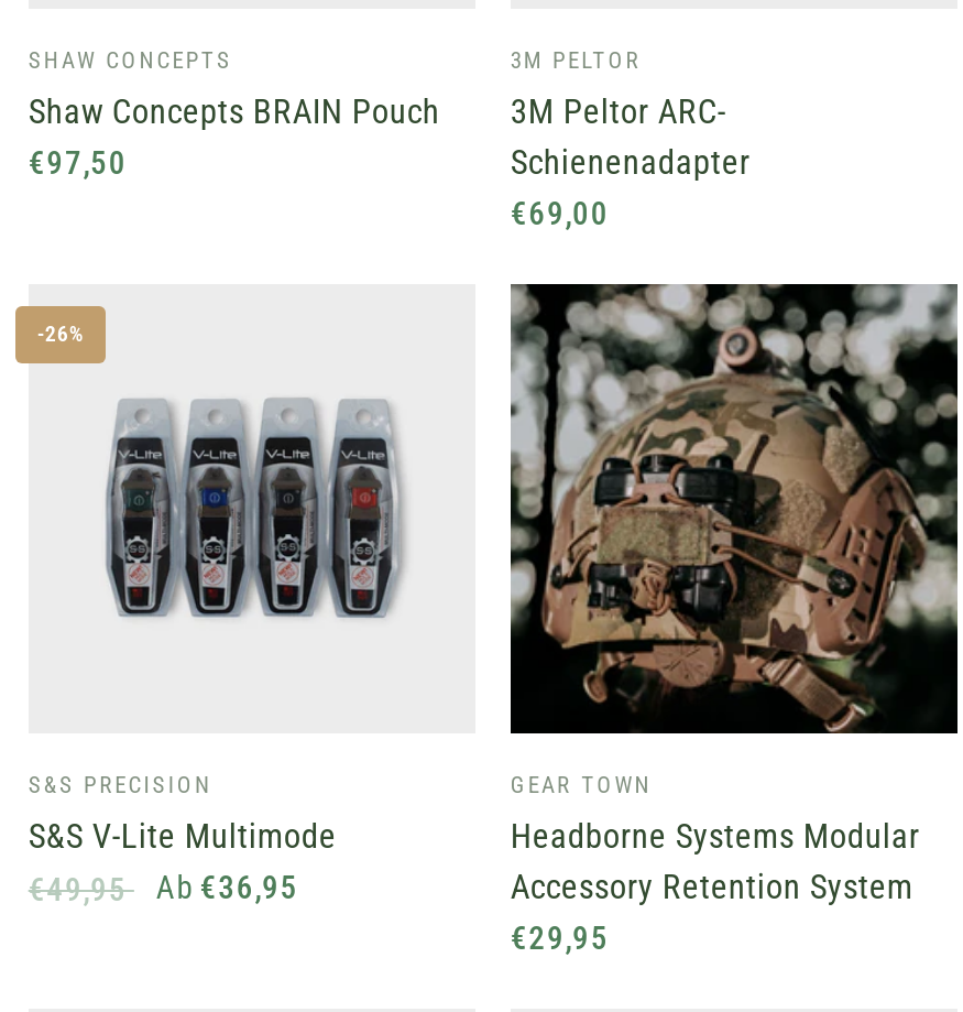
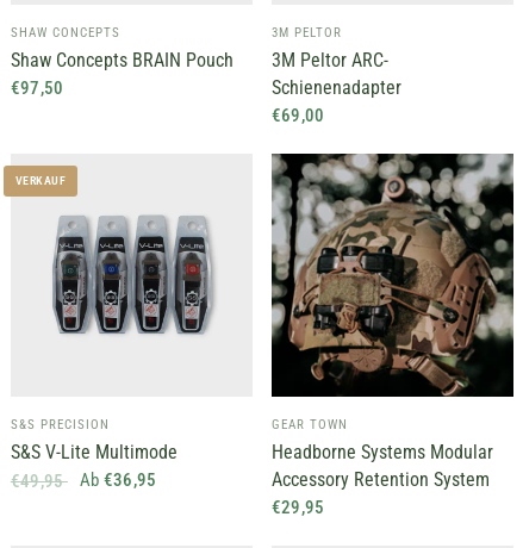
- -26%
+ VERKAUF
